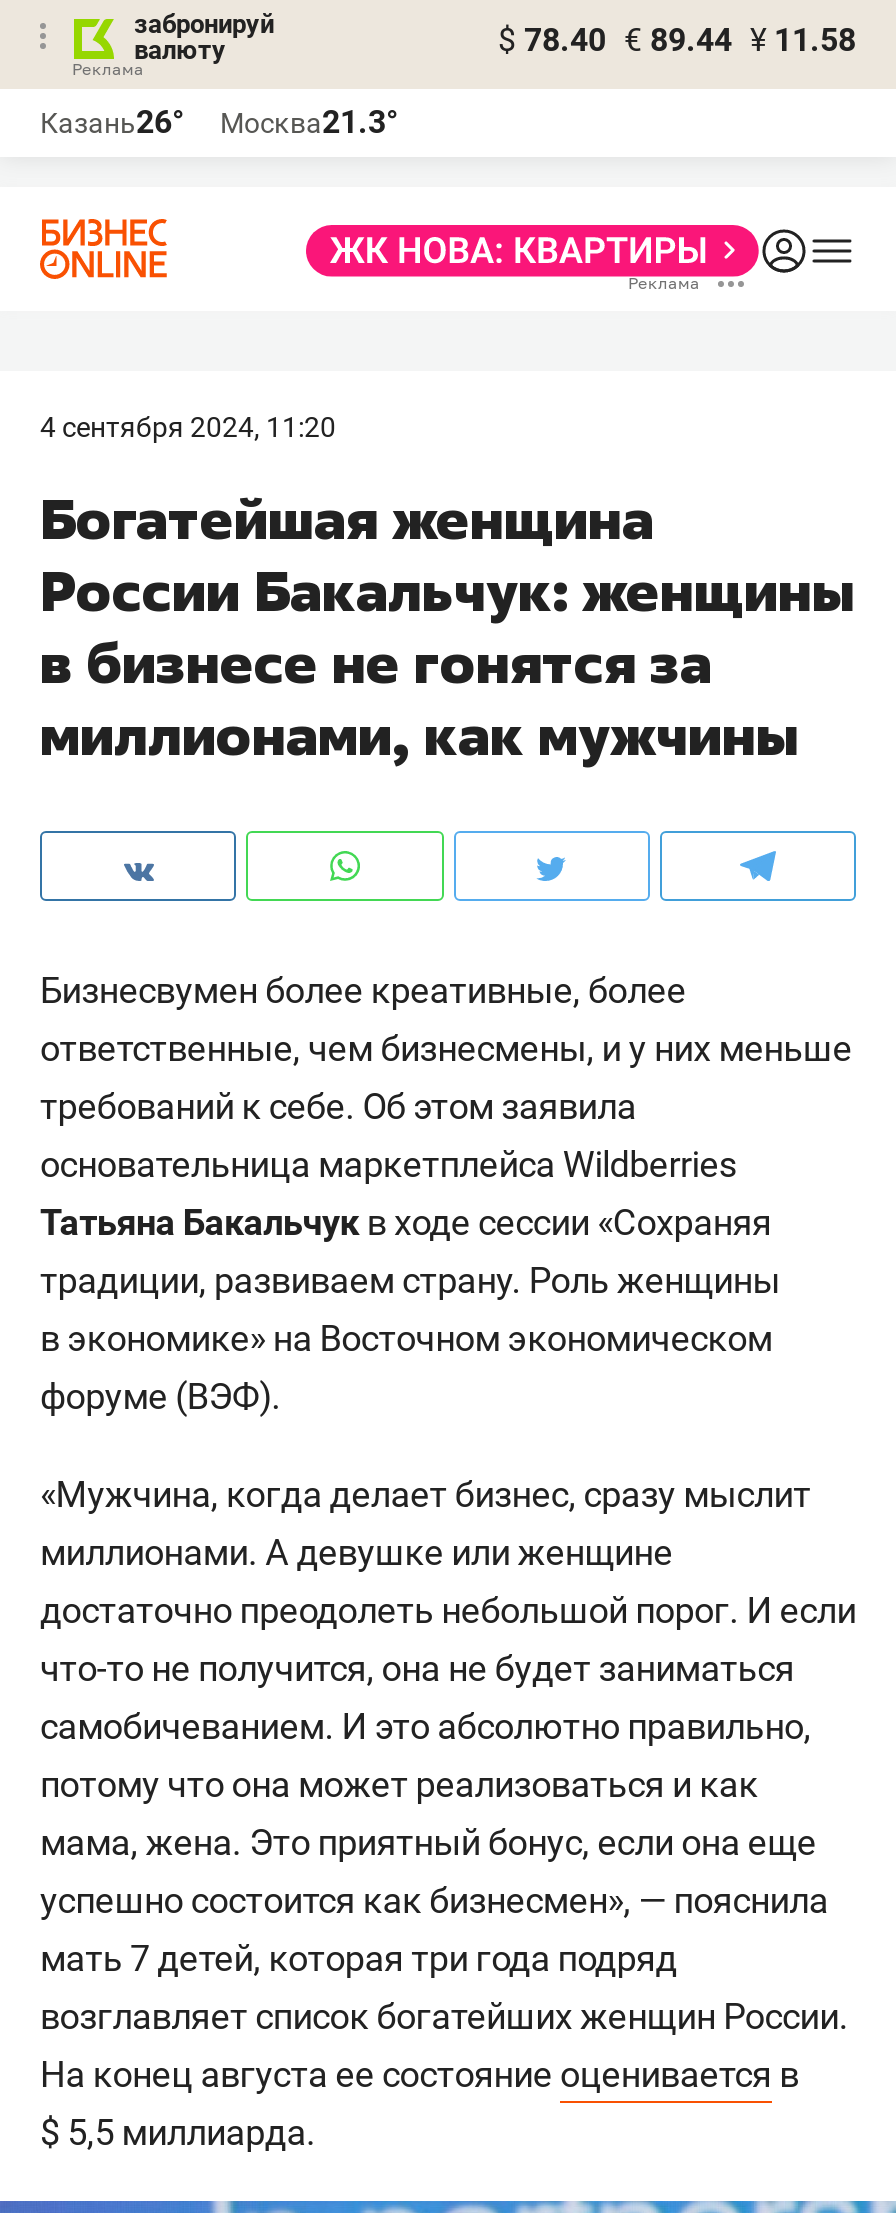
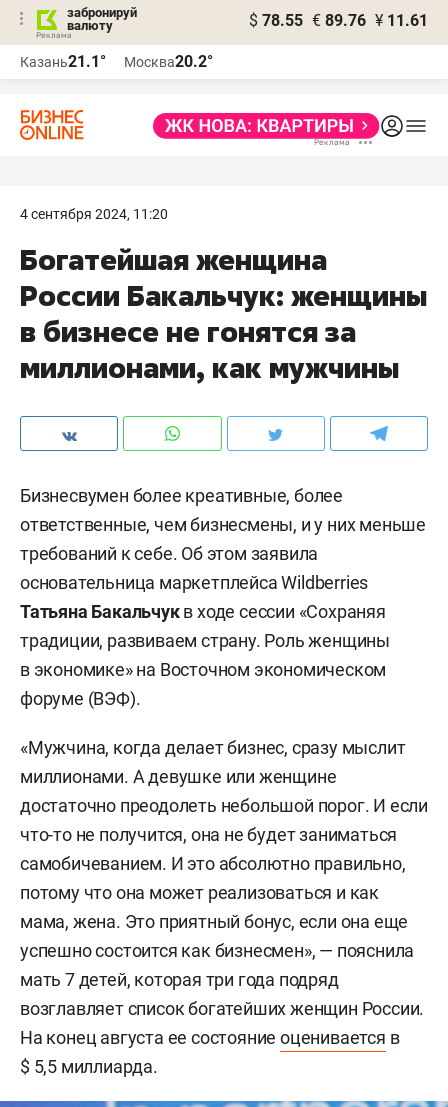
- $ 78.40 € 89.44 ¥ 11.58
+ $ 78.55 € 89.76 ¥ 11.61

- Казань26°
+ Казань21.1°

- Москва21.3°
+ Москва20.2°
